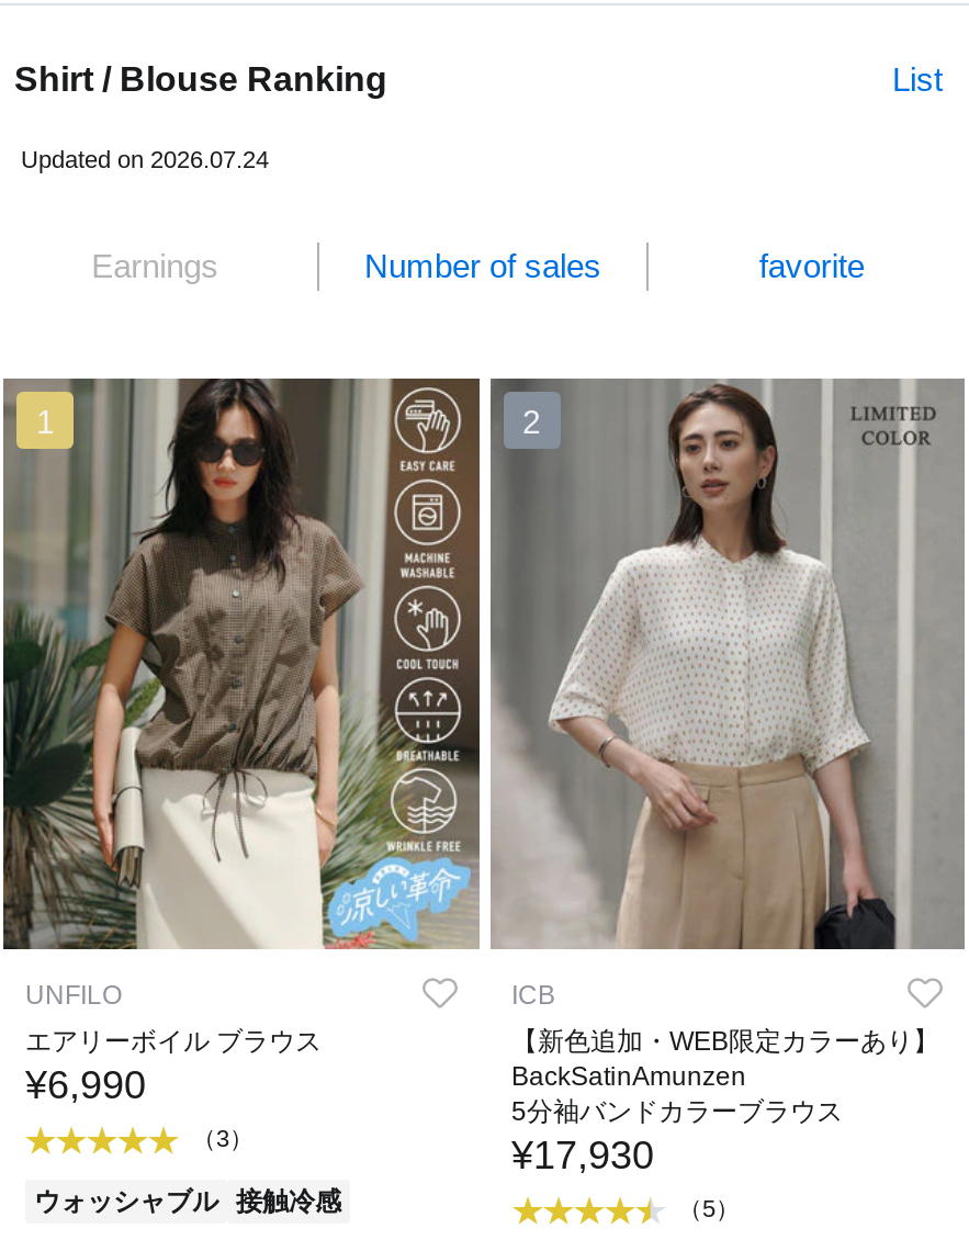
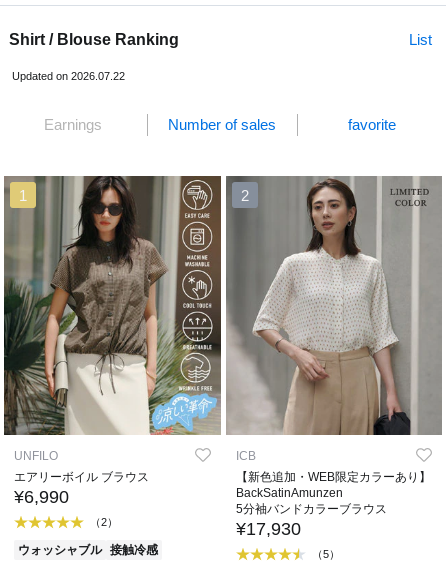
- Updated on 2026.07.24
+ Updated on 2026.07.22

- （3）
+ （2）
